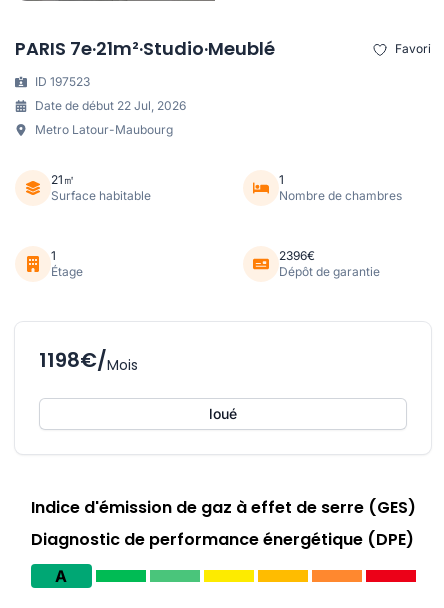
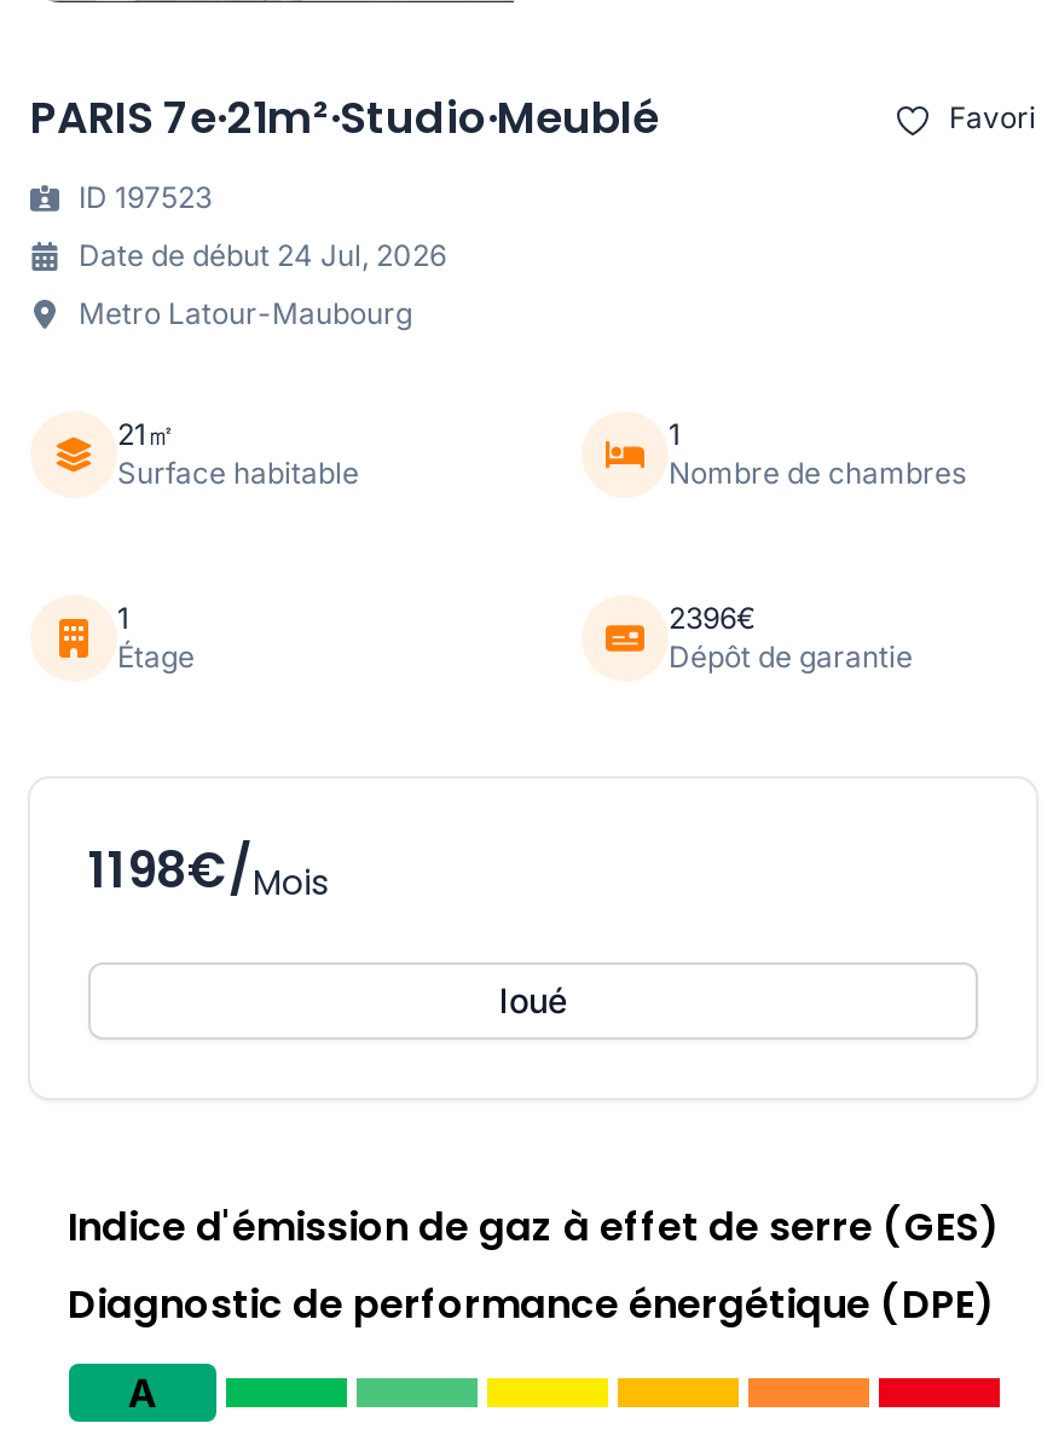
- Date de début 22 Jul, 2026
+ Date de début 24 Jul, 2026
